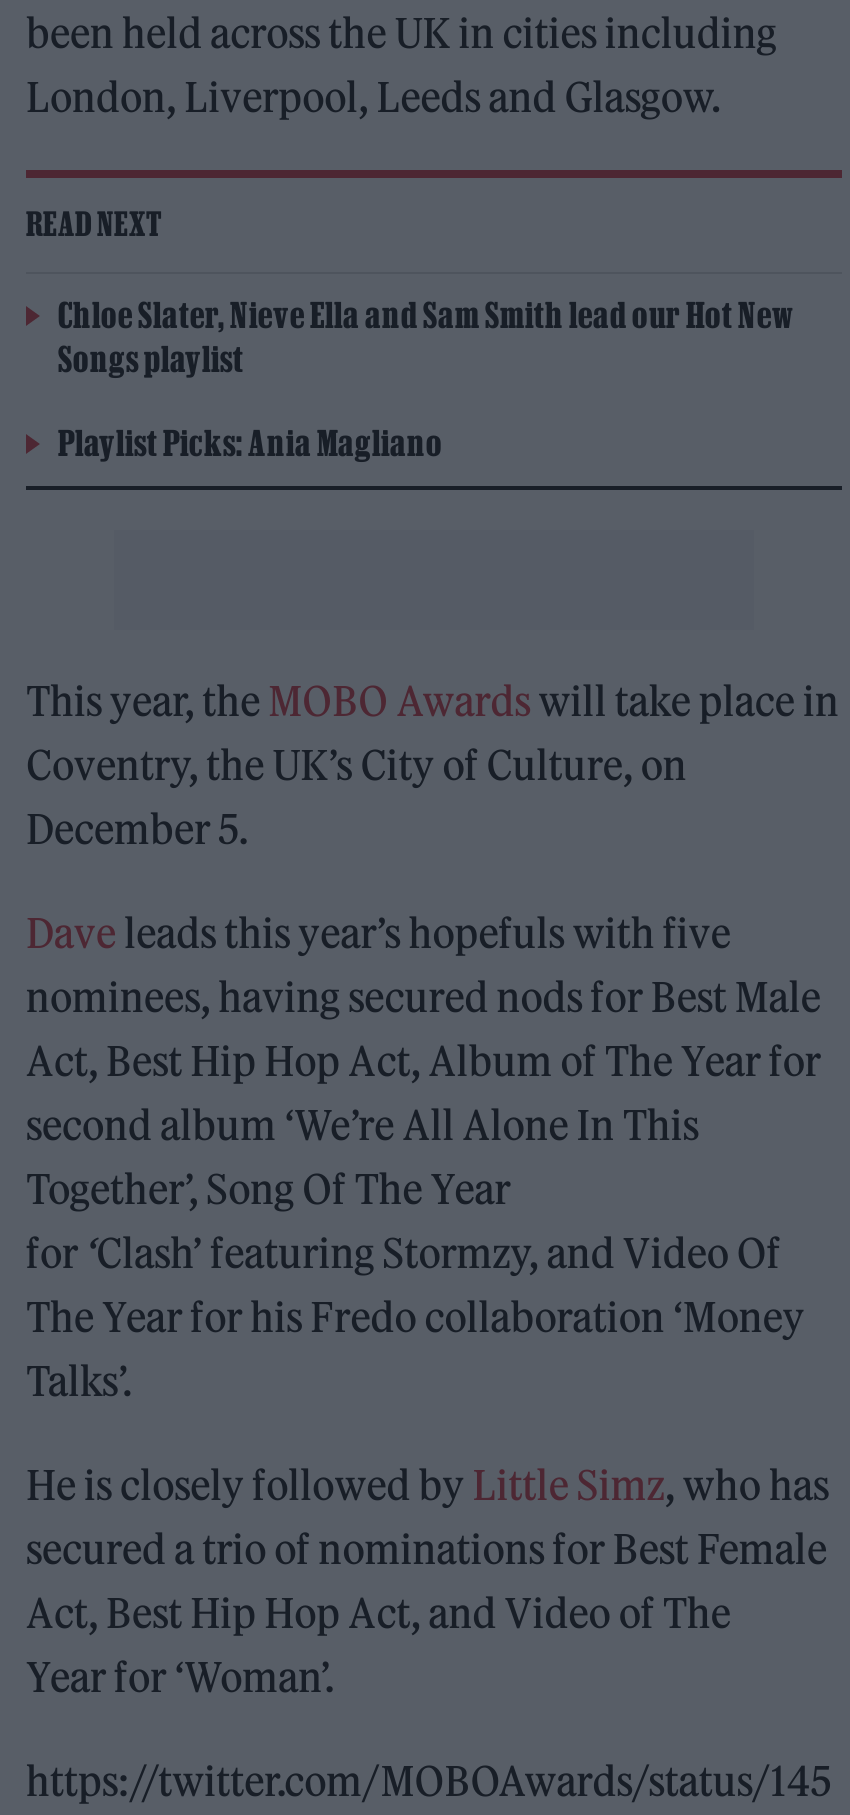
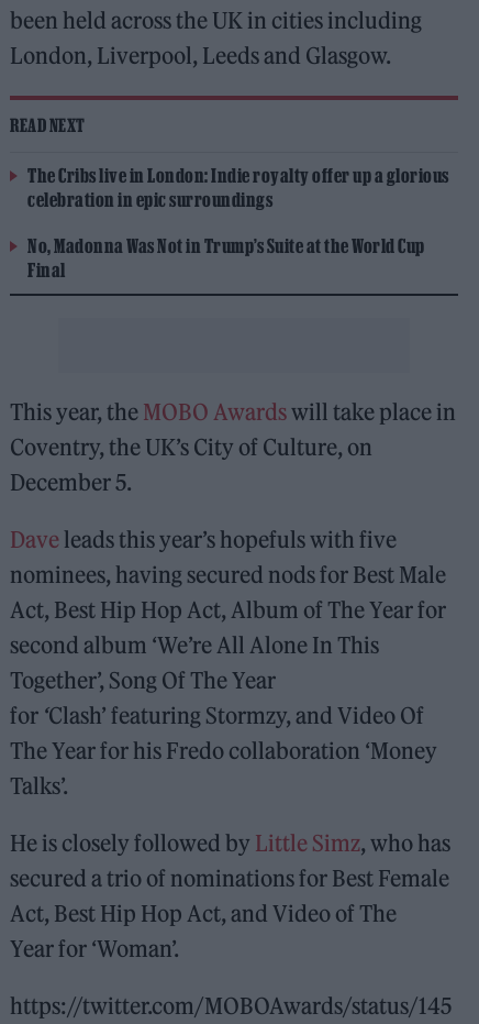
- Chloe Slater, Nieve Ella and Sam Smith lead our Hot New
- Songs playlist
+ The Cribs live in London: Indie royalty offer up a glorious
+ celebration in epic surroundings

- Playlist Picks: Ania Magliano
+ No, Madonna Was Not in Trump’s Suite at the World Cup
+ Final
